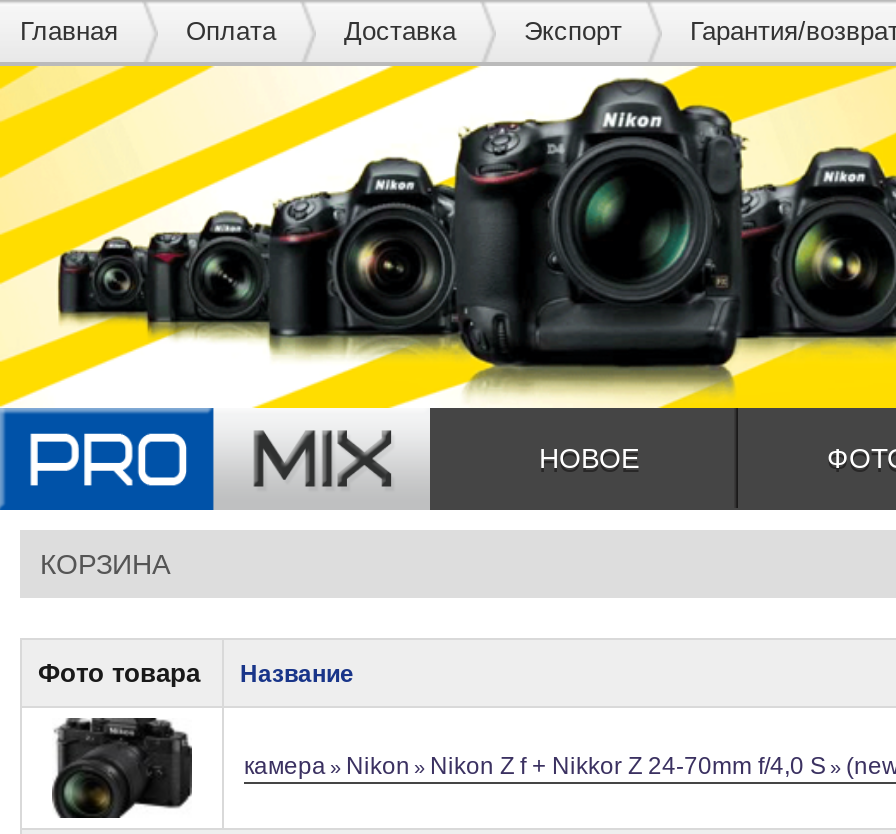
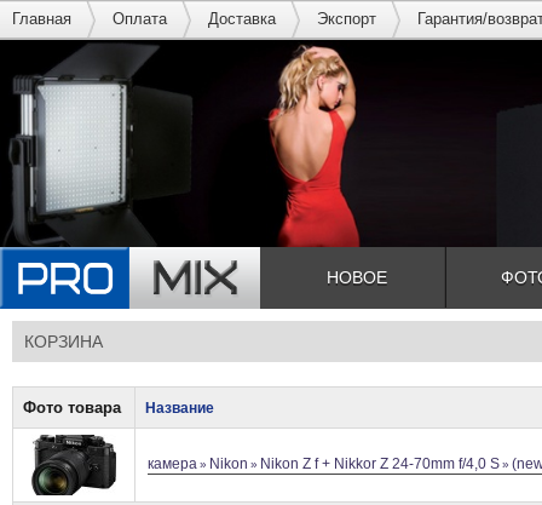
- [image]
+ [image]
